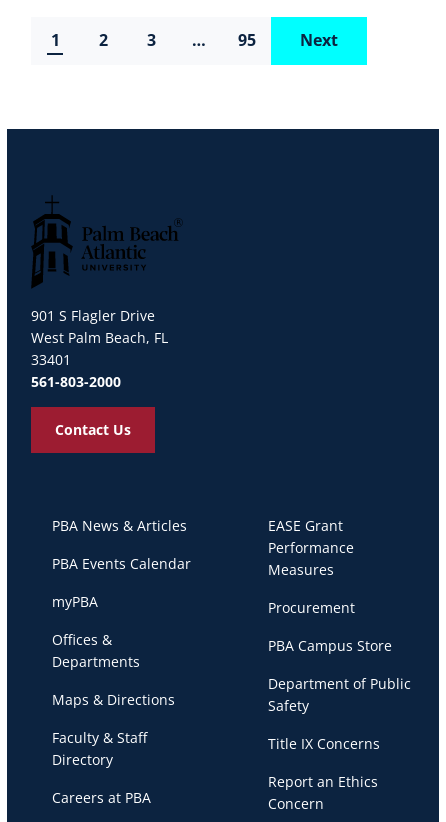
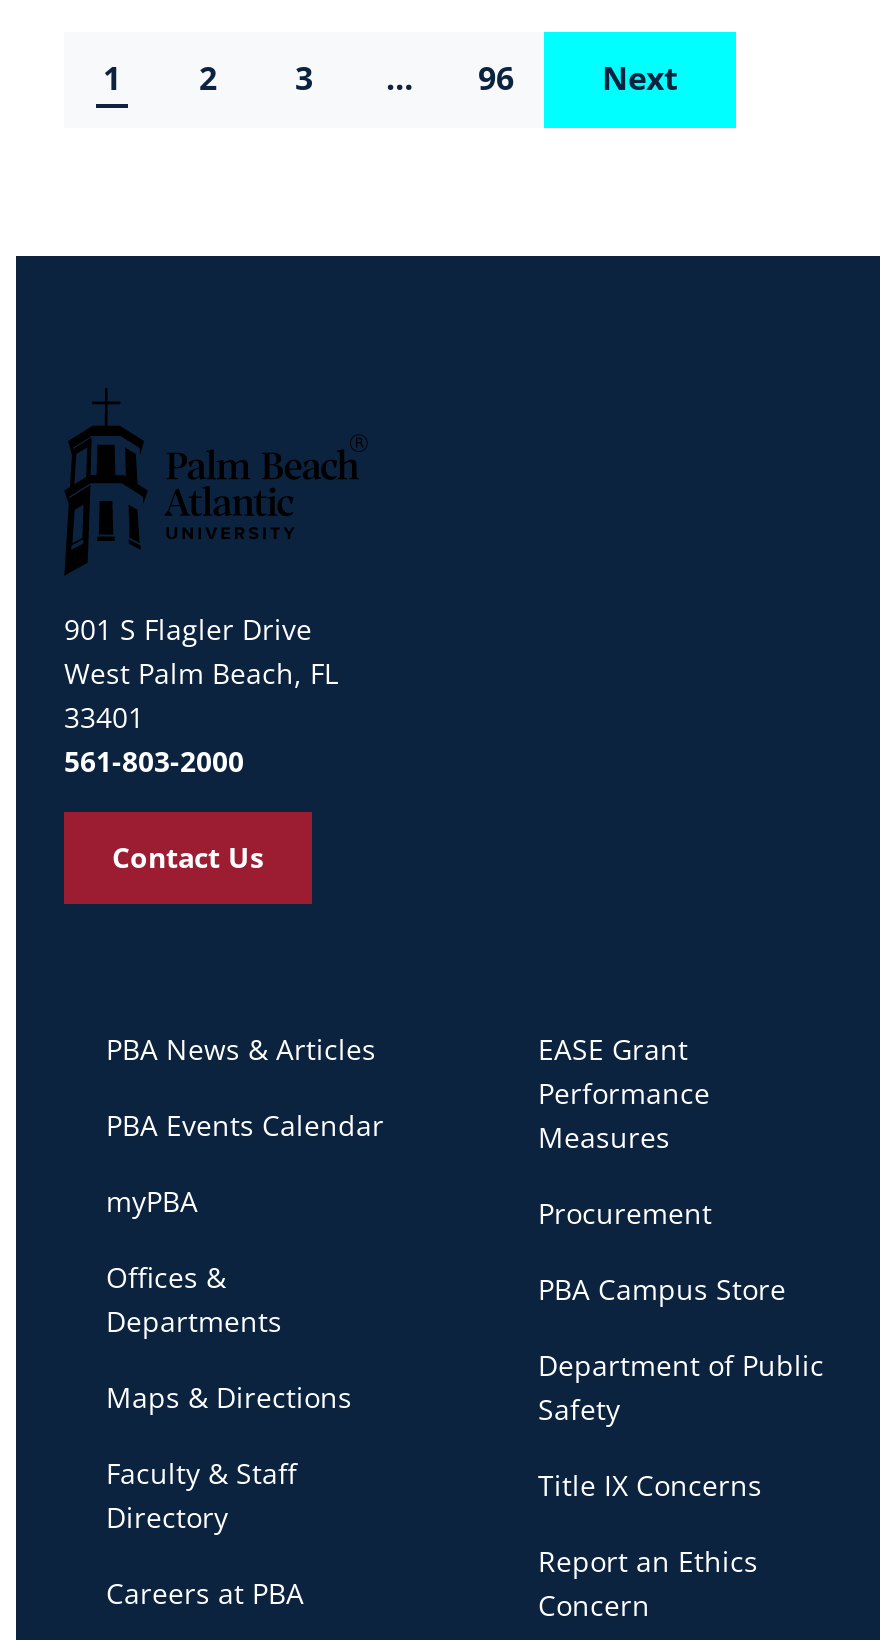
- 95
+ 96
